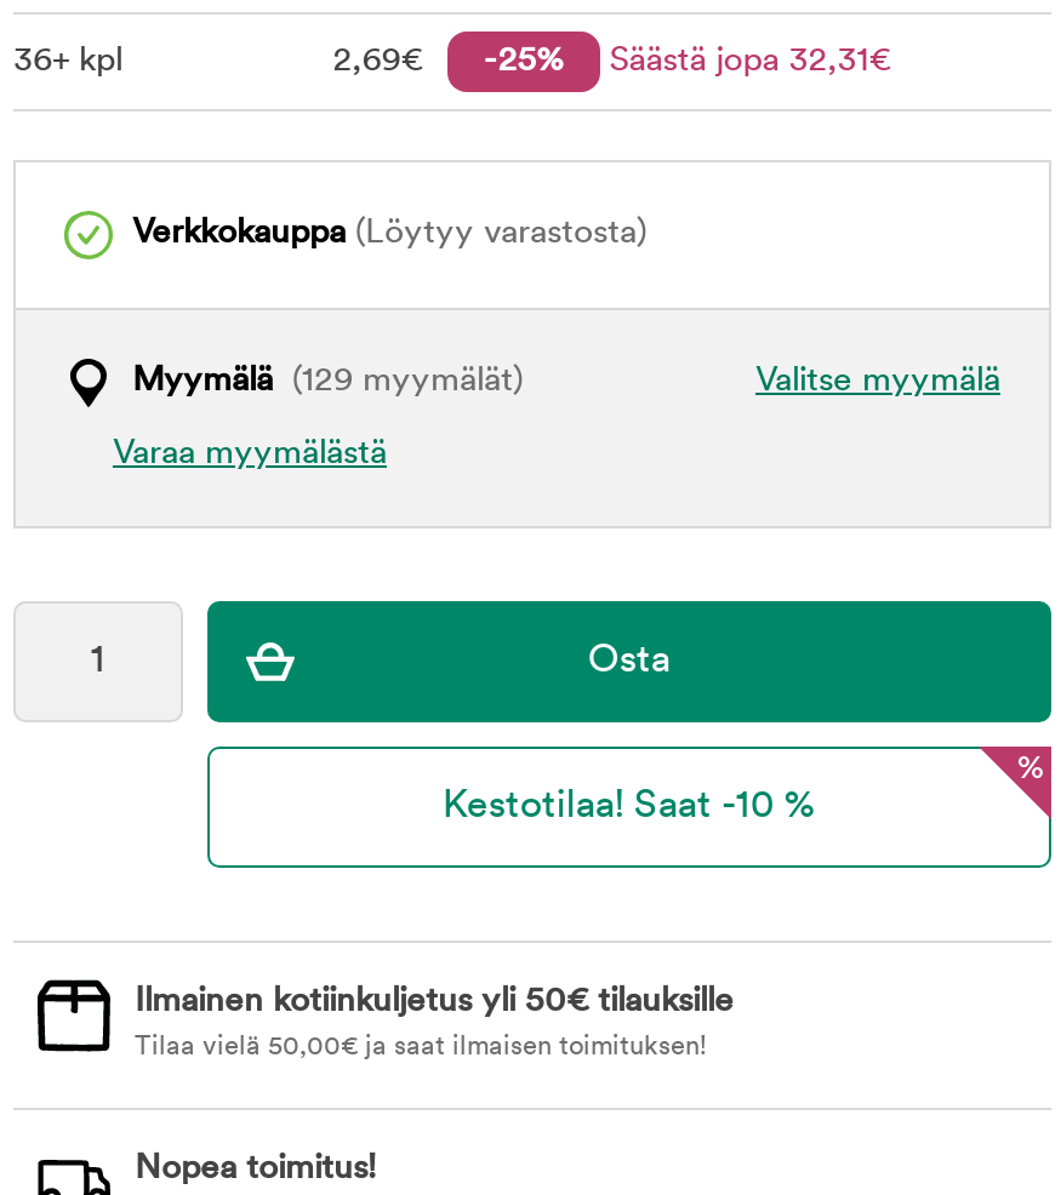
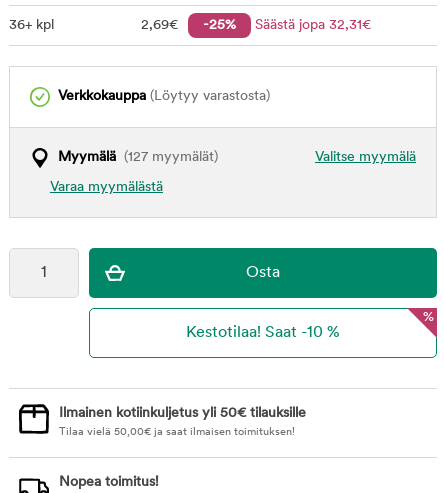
- Myymälä (129 myymälät)
+ Myymälä (127 myymälät)
